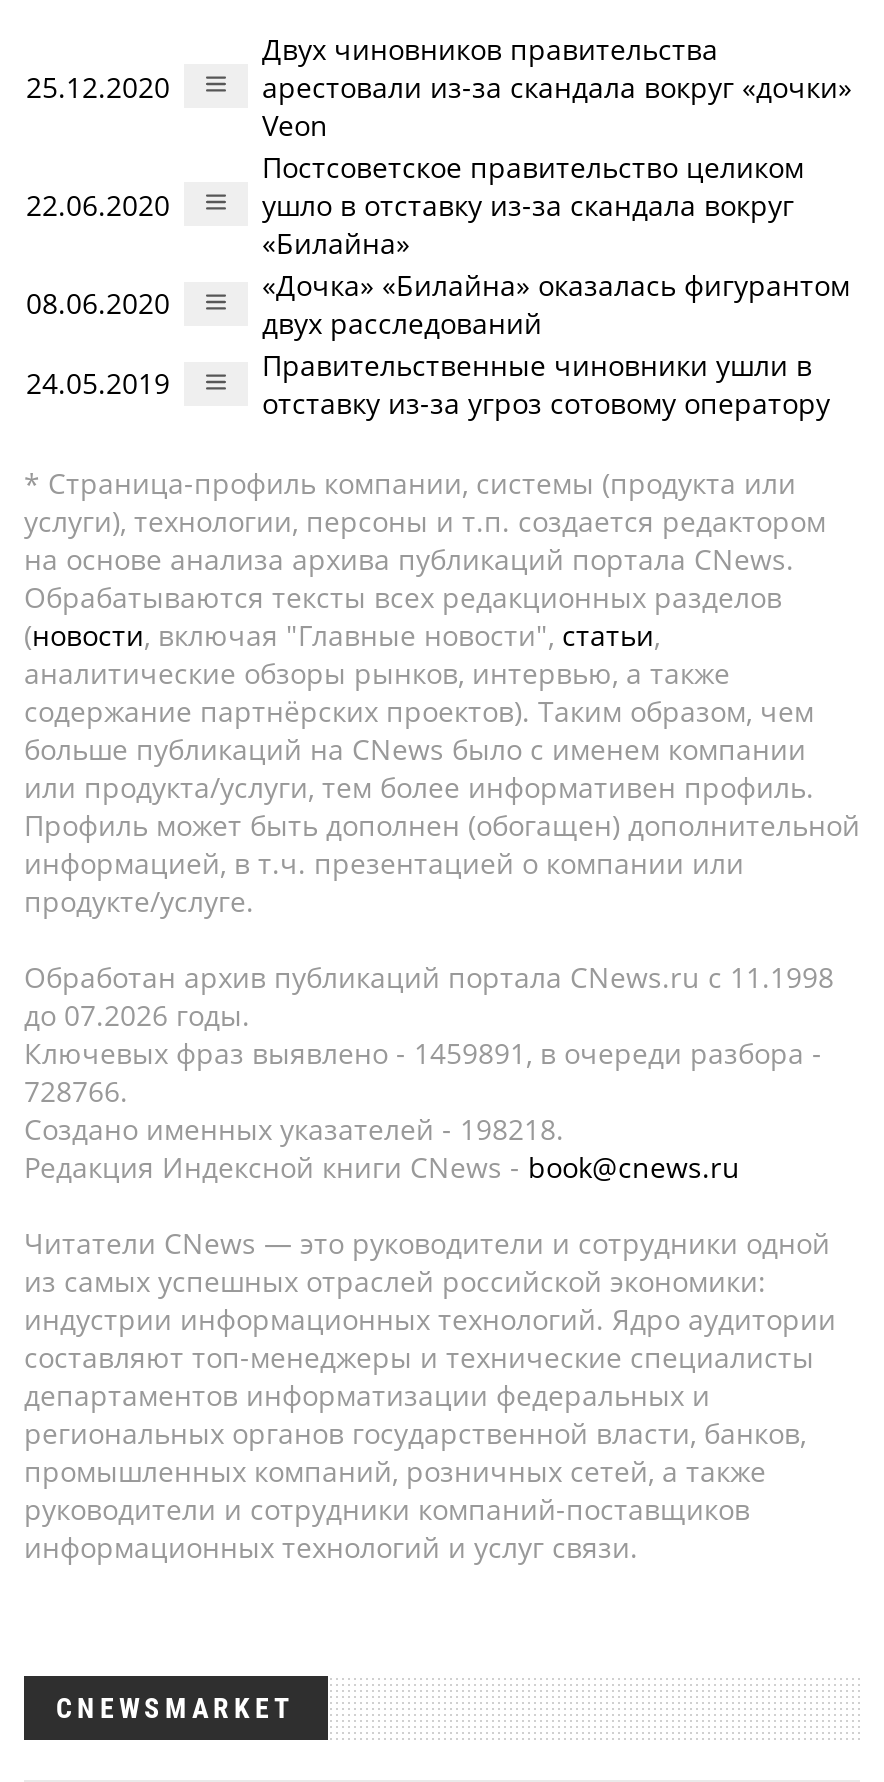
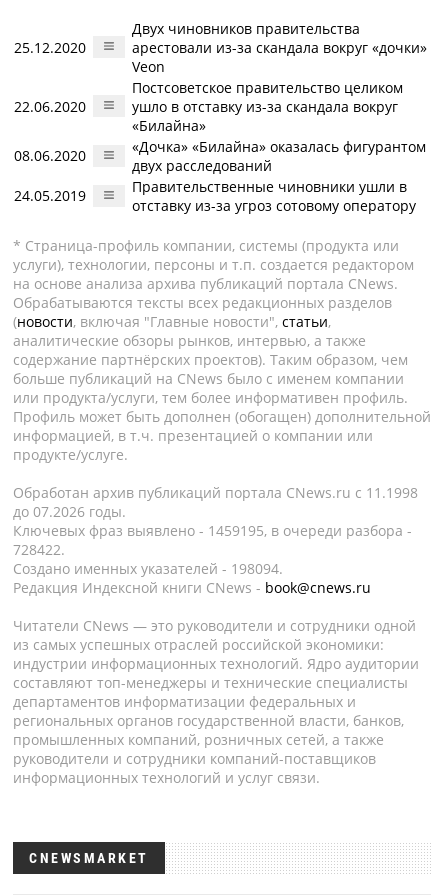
- Ключевых фраз выявлено - 1459891, в очереди разбора -
+ Ключевых фраз выявлено - 1459195, в очереди разбора -

- 728766.
+ 728422.

- Создано именных указателей - 198218.
+ Создано именных указателей - 198094.
